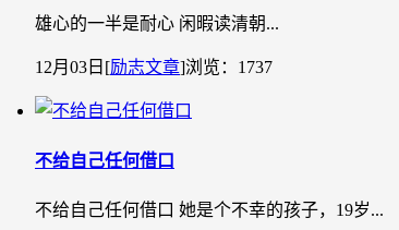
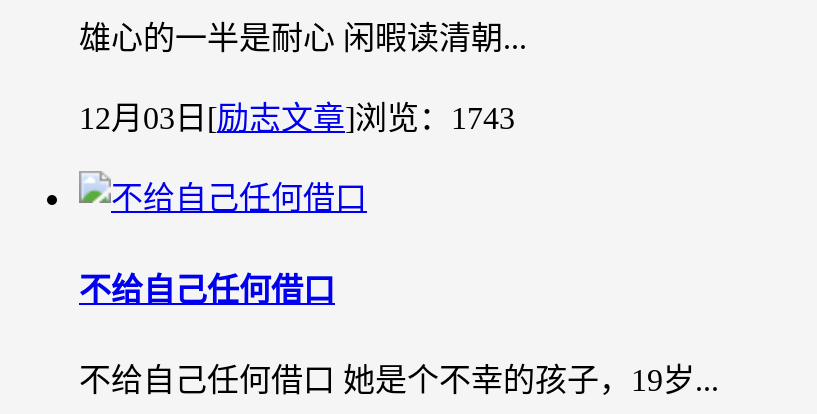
- 12月03日[励志文章]浏览：1737
+ 12月03日[励志文章]浏览：1743
